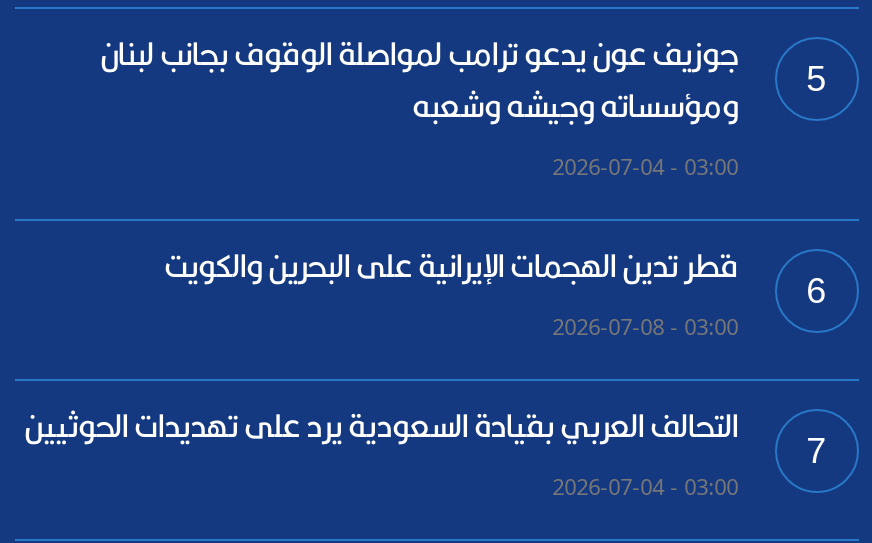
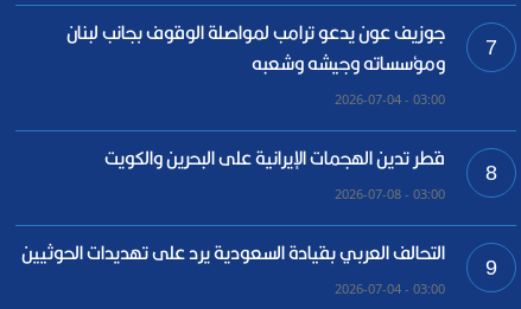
- 5 ومؤسساته وجيشه وشعبه جوزيف عون يدعو ترامب لمواصلة الوقوف بجانب لبنان
+ 7 ومؤسساته وجيشه وشعبه جوزيف عون يدعو ترامب لمواصلة الوقوف بجانب لبنان

- 6 قطر تدين الهجمات الإيرانية على البحرين والكويت
+ 8 قطر تدين الهجمات الإيرانية على البحرين والكويت

- 7 التحالف العربي بقيادة السعودية يرد على تهديدات الحوثيين
+ 9 التحالف العربي بقيادة السعودية يرد على تهديدات الحوثيين
